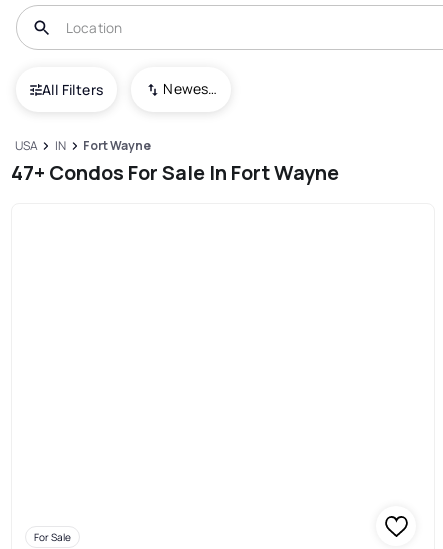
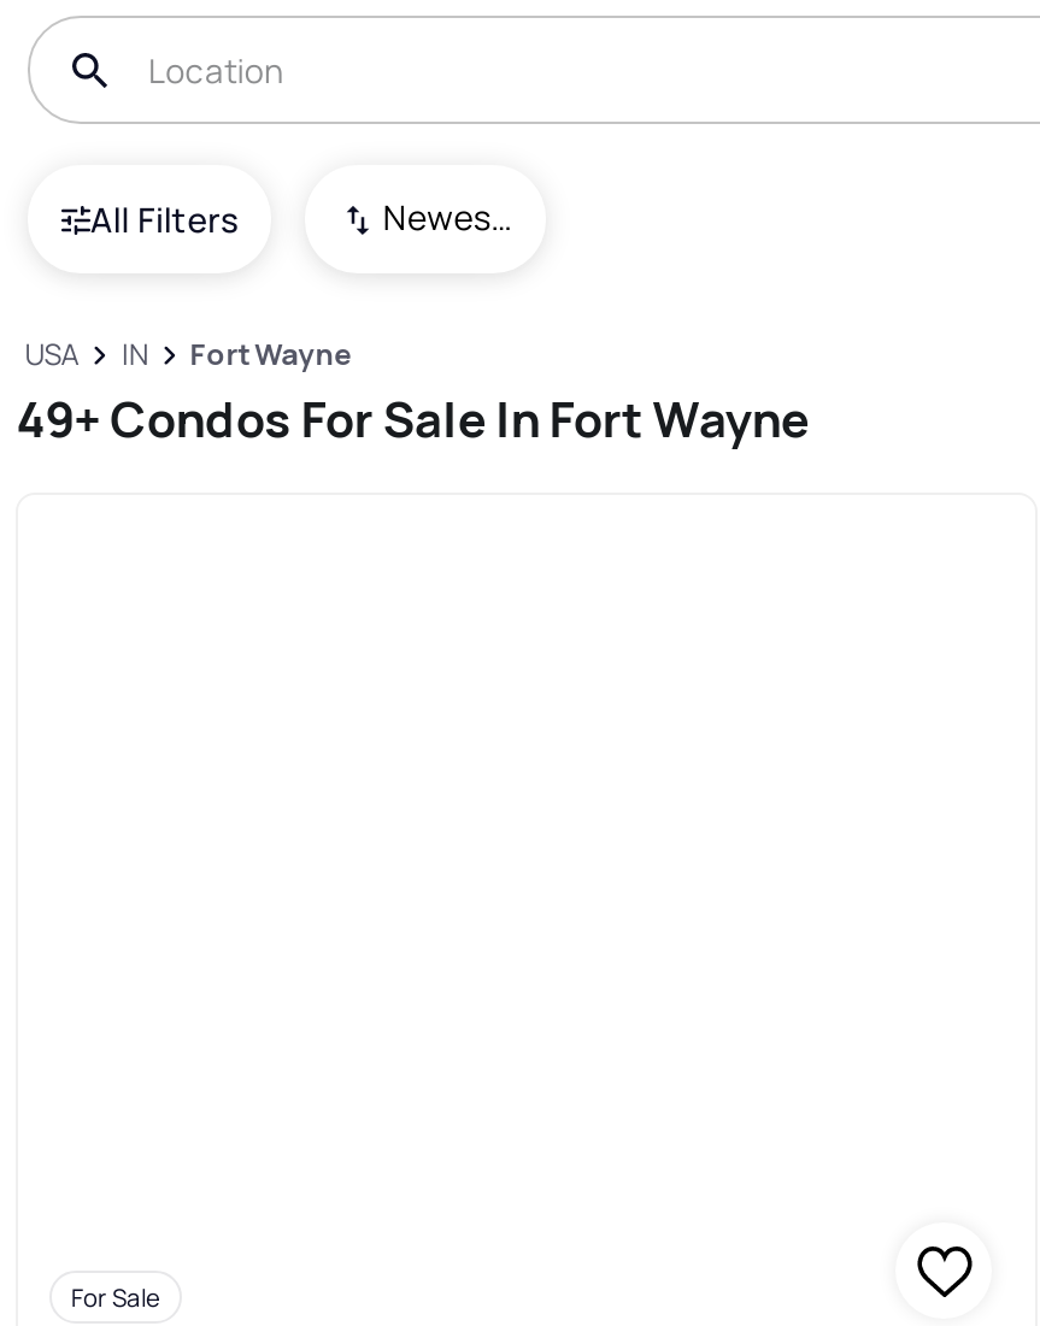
- 47+ Condos For Sale In Fort Wayne
+ 49+ Condos For Sale In Fort Wayne
